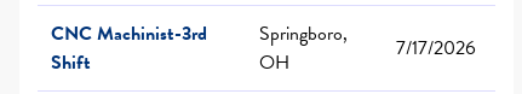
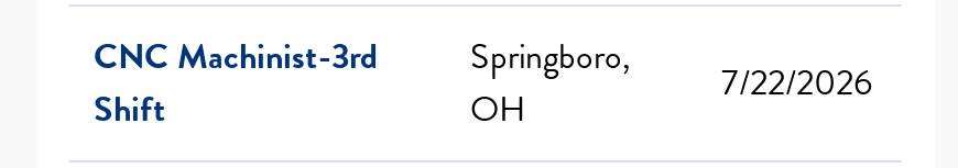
- CNC Machinist-3rd Springboro, 7/17/2026
+ CNC Machinist-3rd Springboro, 7/22/2026
